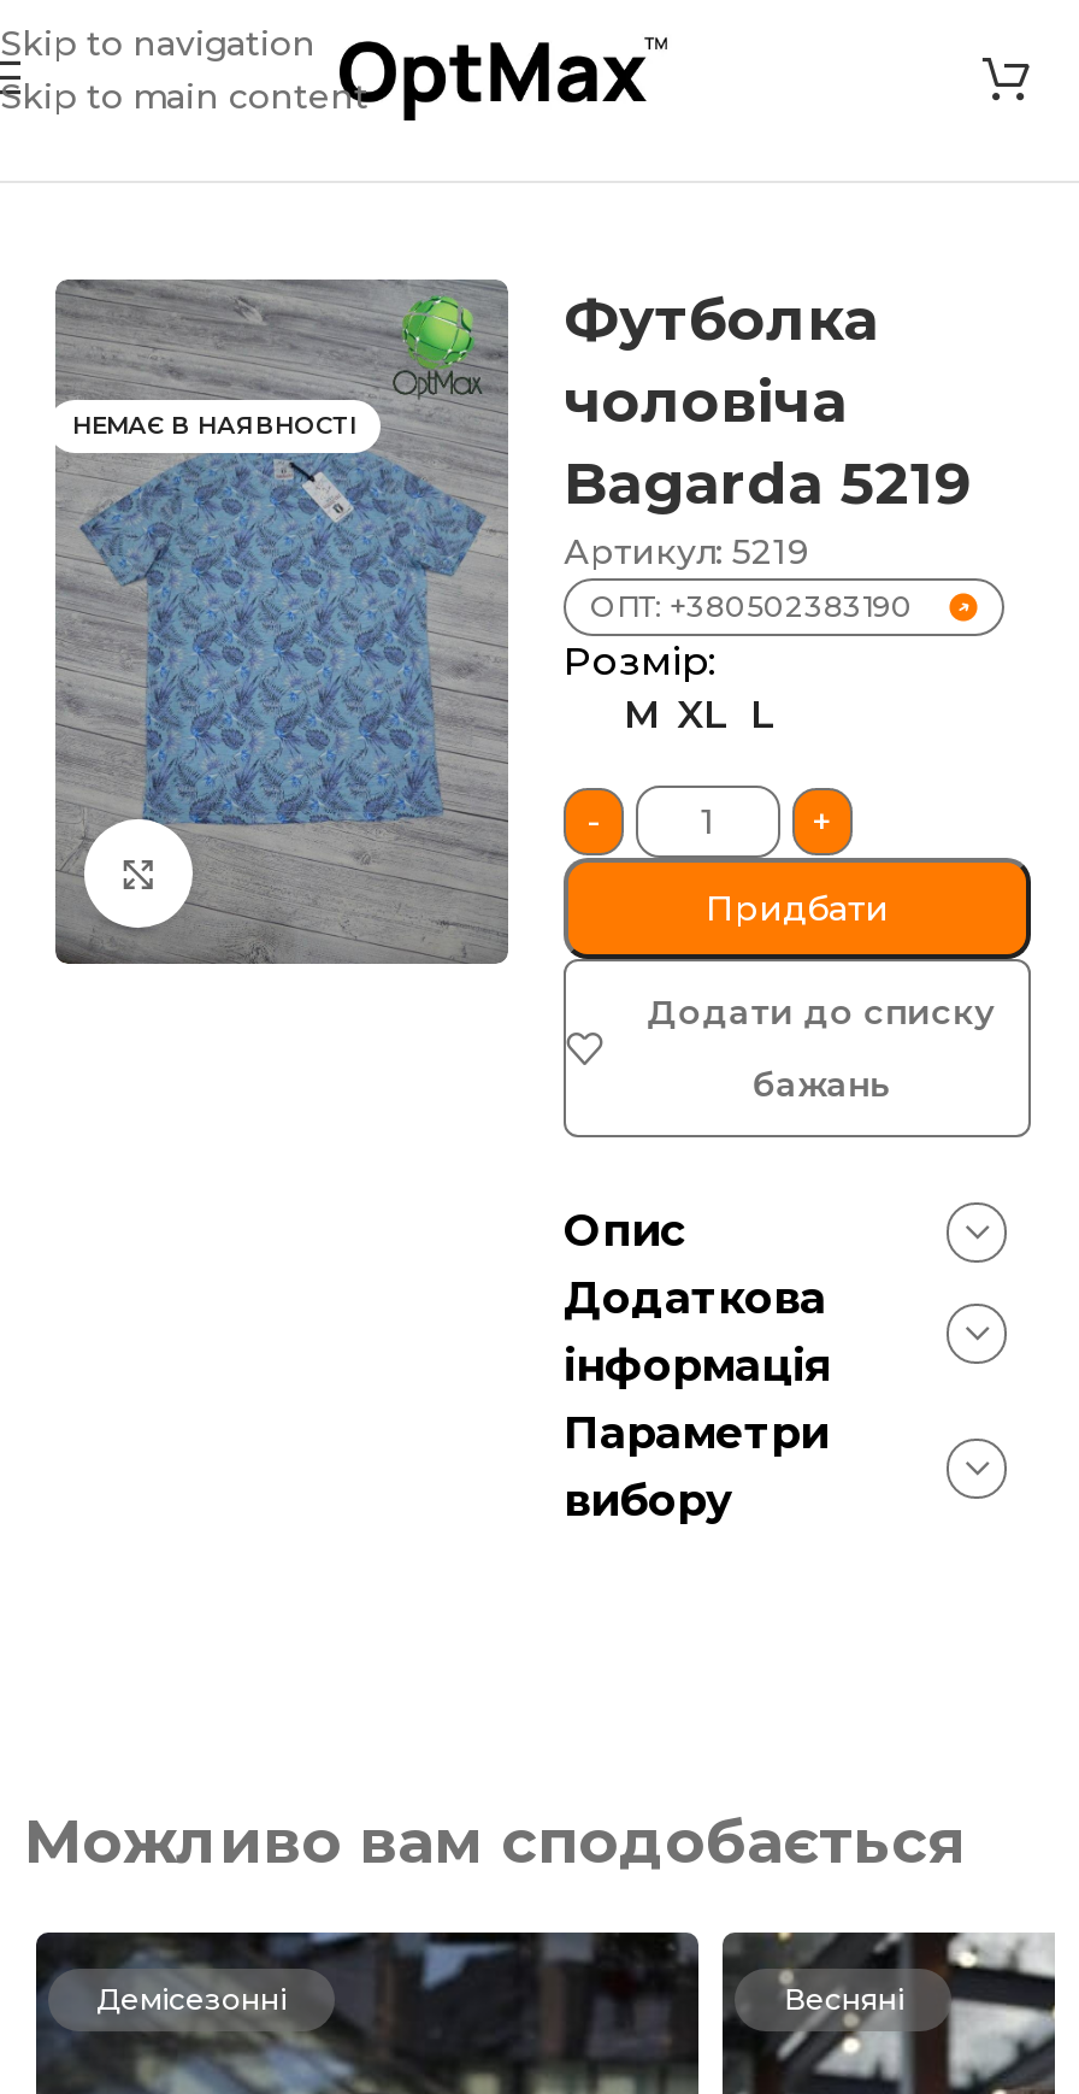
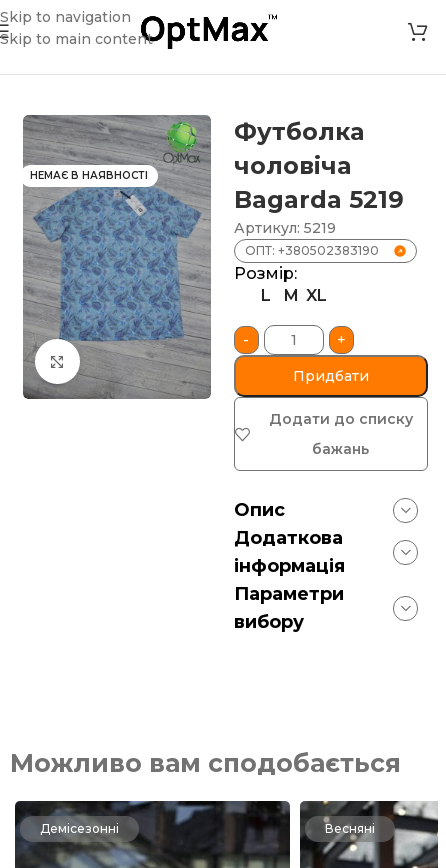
- M XL L
+ L
+ M XL
